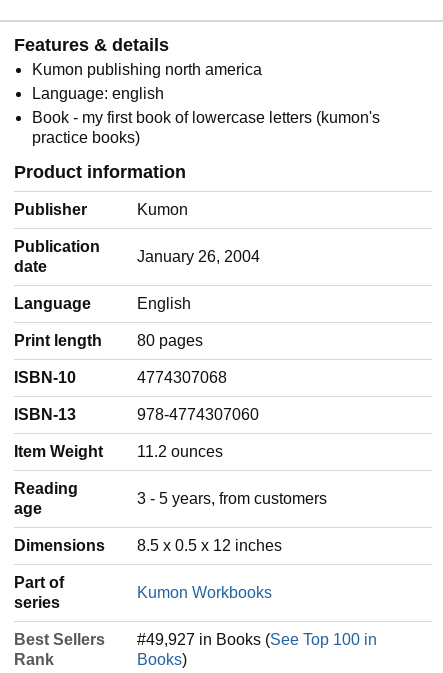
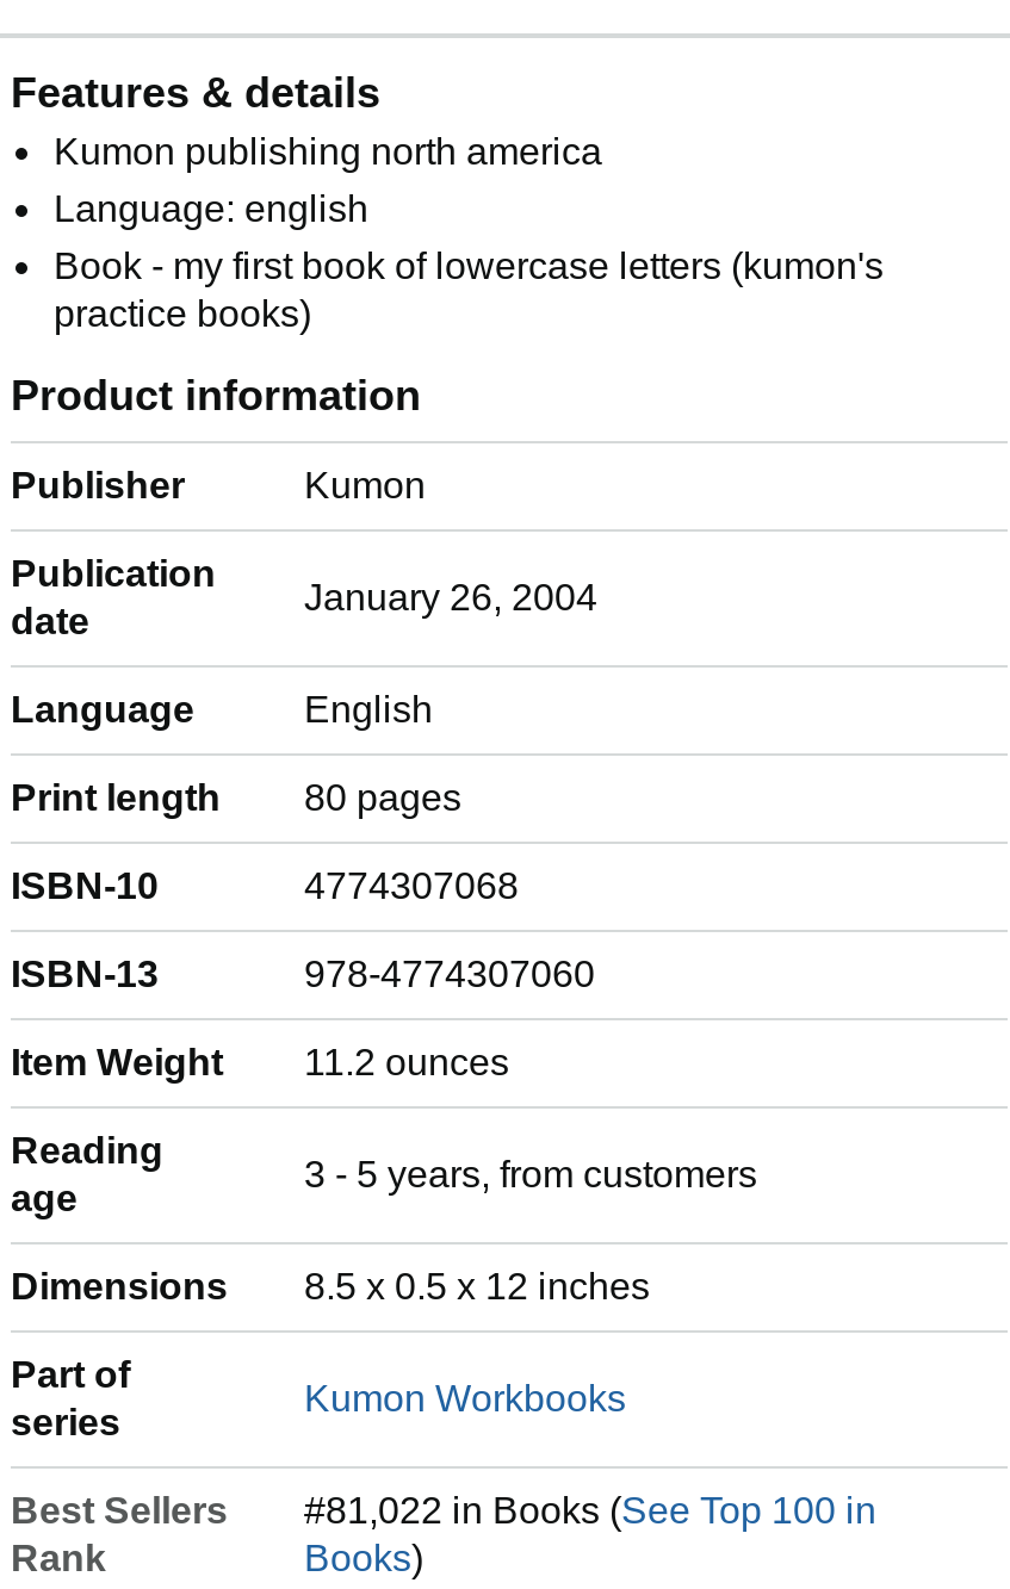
- #49,927 in Books (See Top 100 in
+ #81,022 in Books (See Top 100 in
